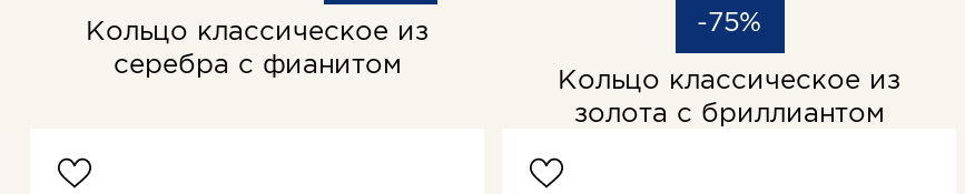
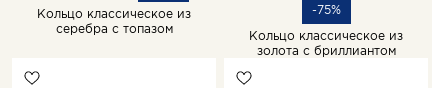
- серебра с фианитом
+ серебра с топазом
